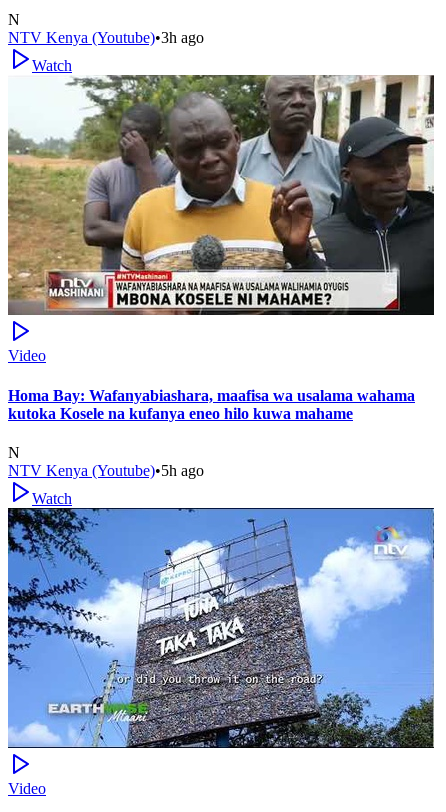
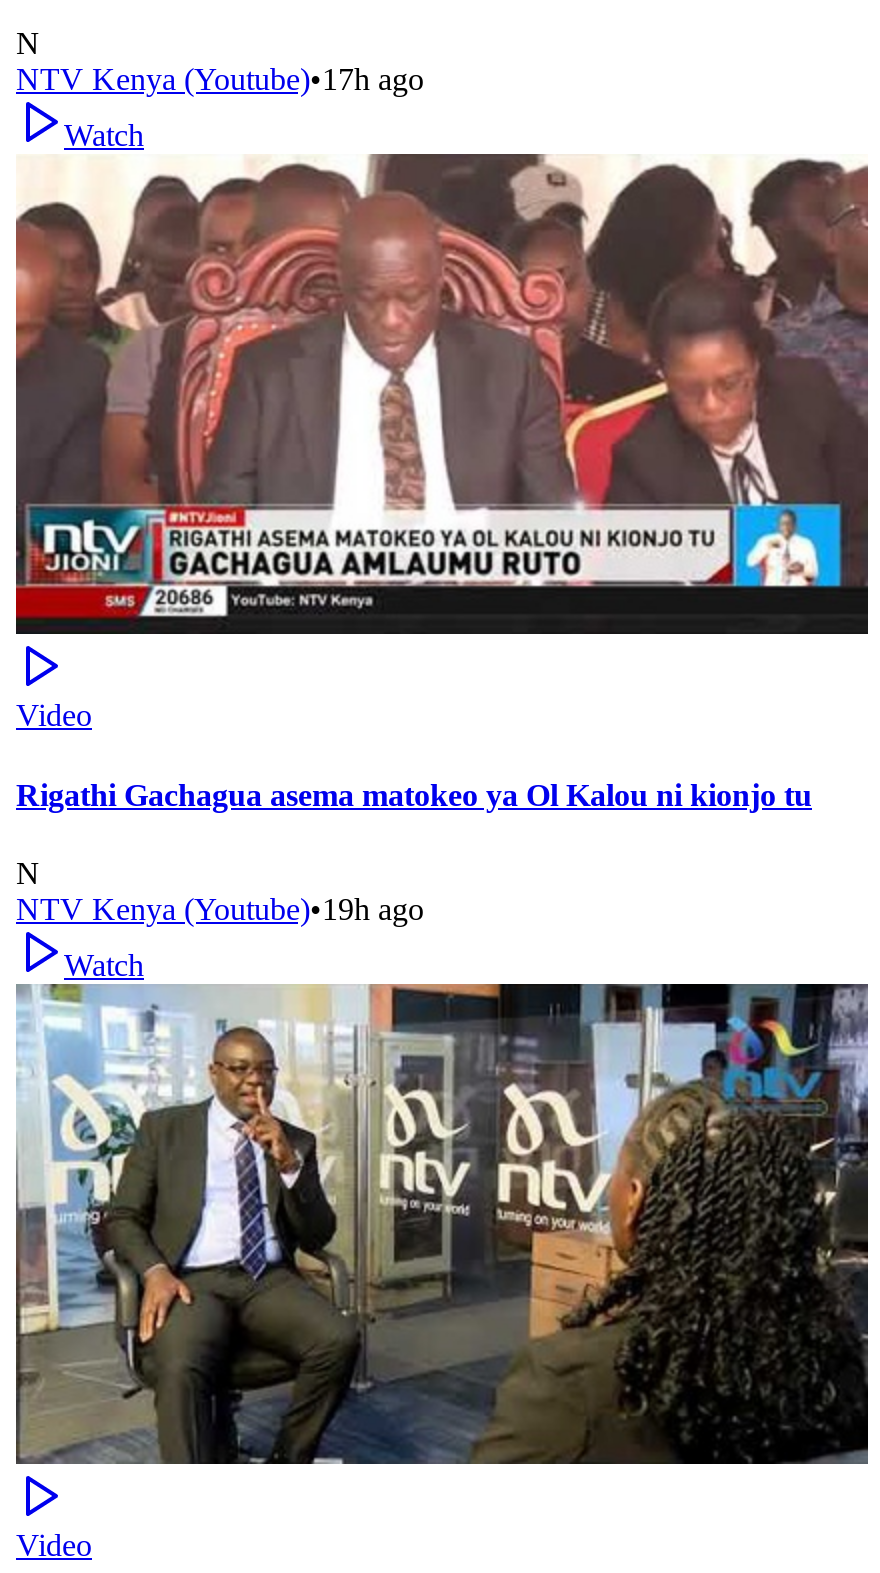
- NTV Kenya (Youtube)•3h ago
+ NTV Kenya (Youtube)•17h ago

- [image]
+ [image]

- Homa Bay: Wafanyabiashara, maafisa wa usalama wahama
- kutoka Kosele na kufanya eneo hilo kuwa mahame
+ Rigathi Gachagua asema matokeo ya Ol Kalou ni kionjo tu

- NTV Kenya (Youtube)•5h ago
+ NTV Kenya (Youtube)•19h ago

- [image]
+ [image]
